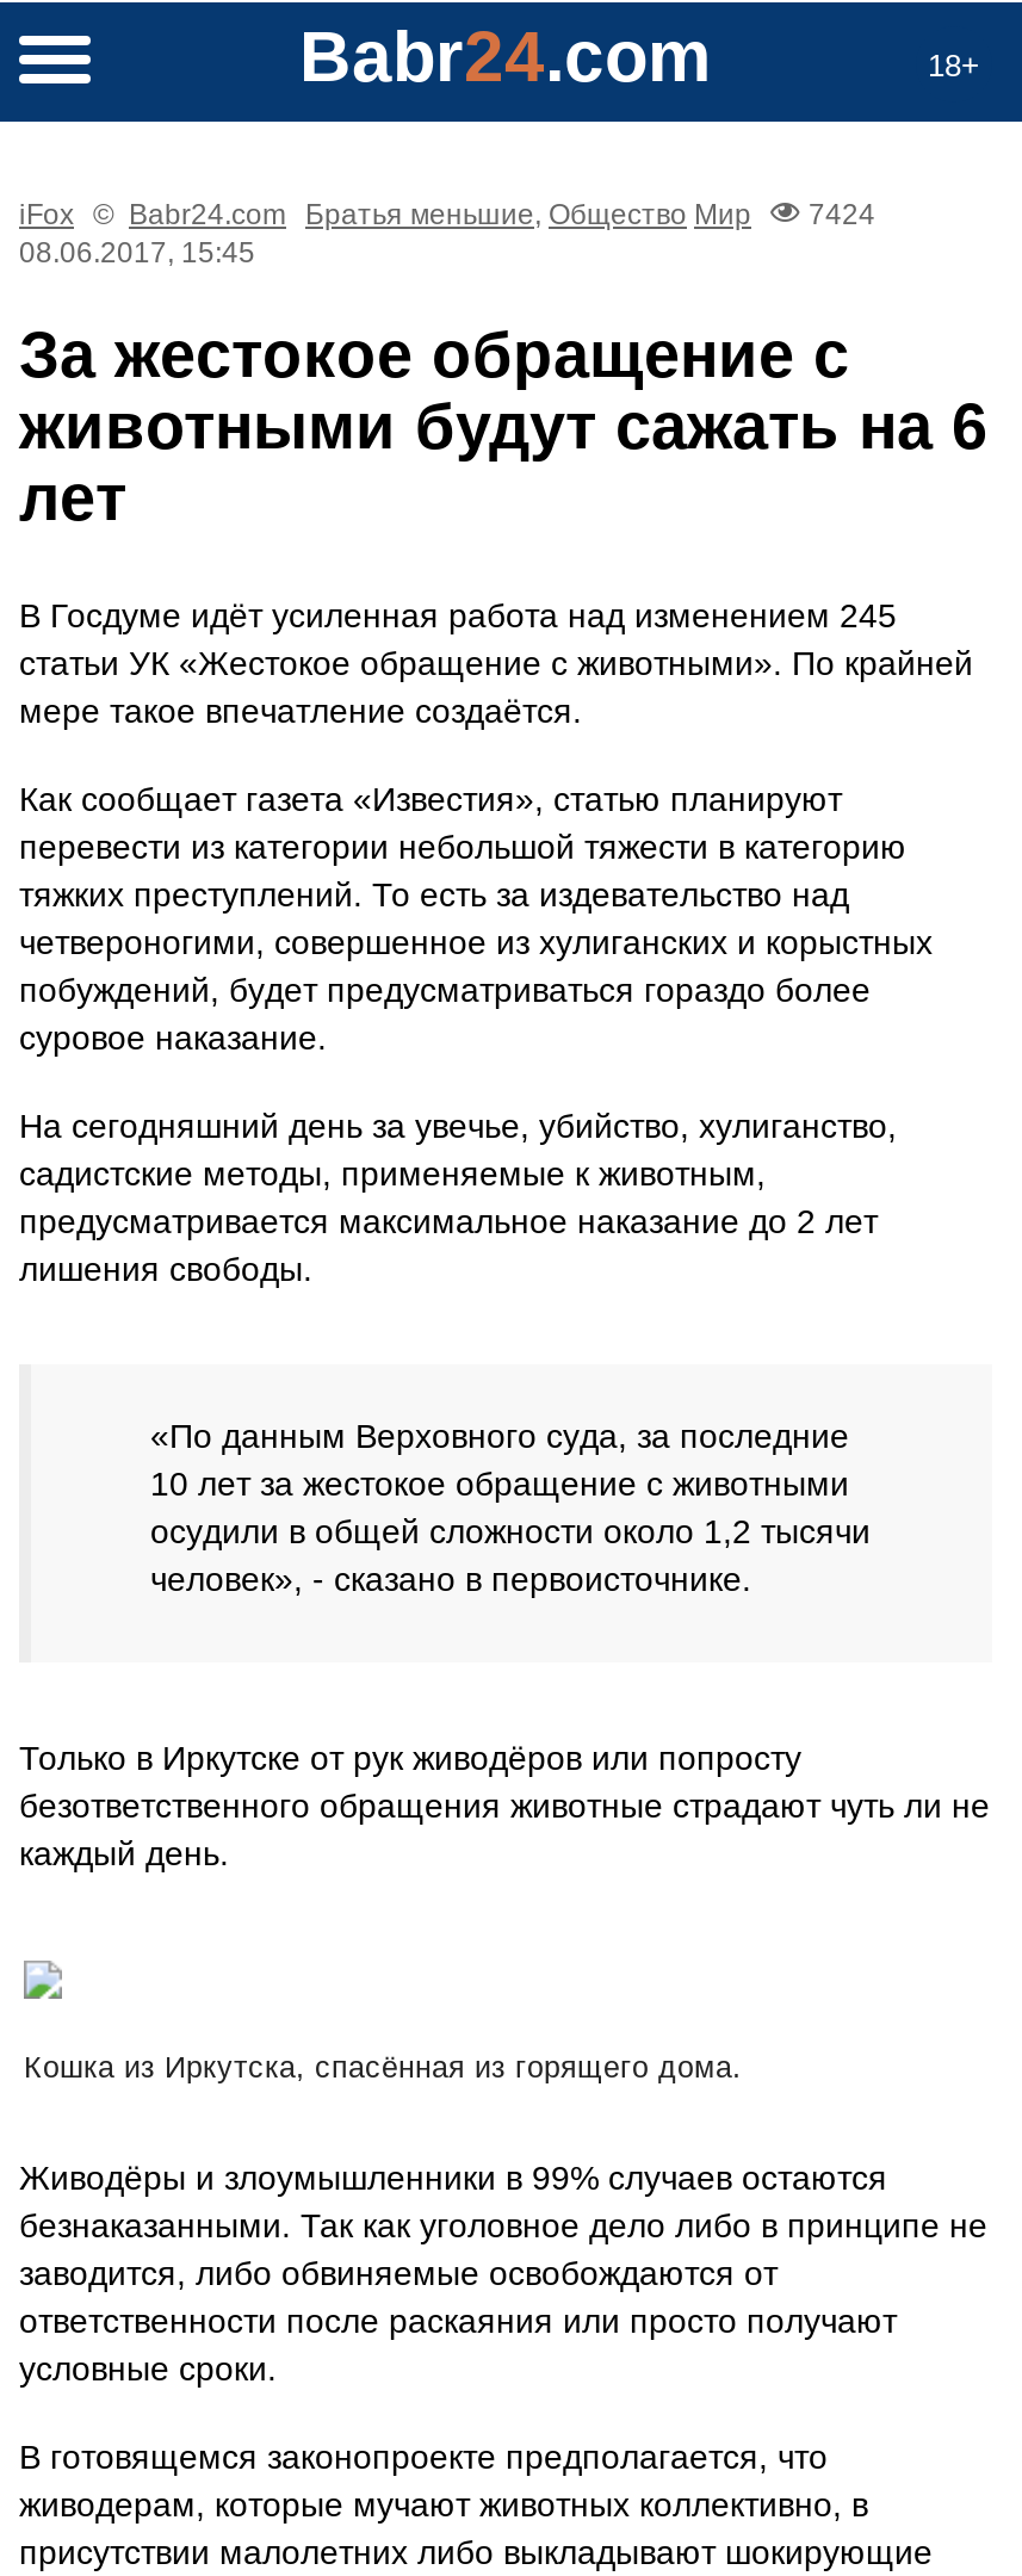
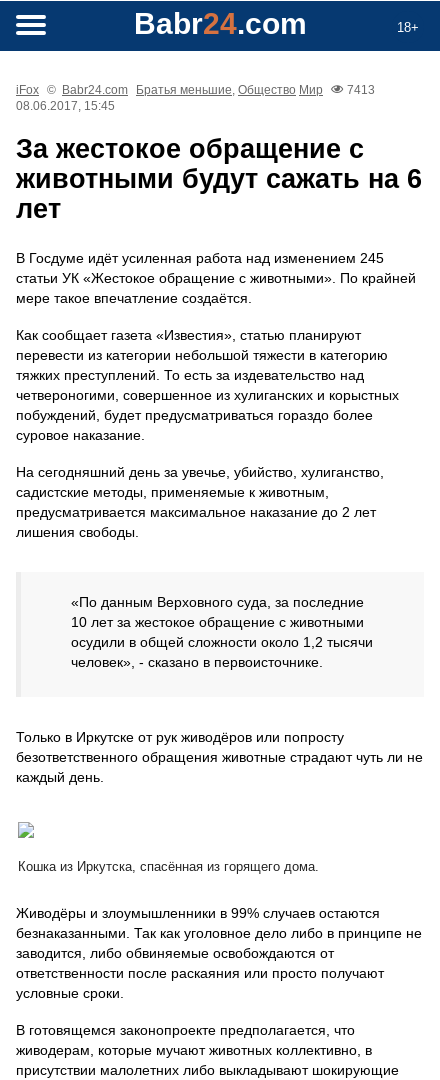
- iFox © Babr24.com Братья меньшие, Общество Мир 7424
+ iFox © Babr24.com Братья меньшие, Общество Мир 7413
